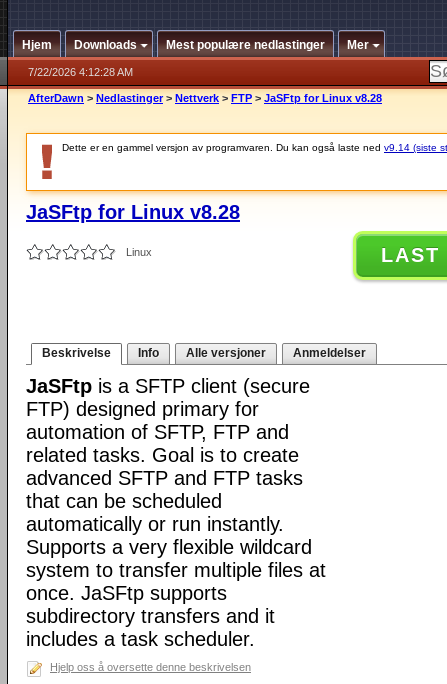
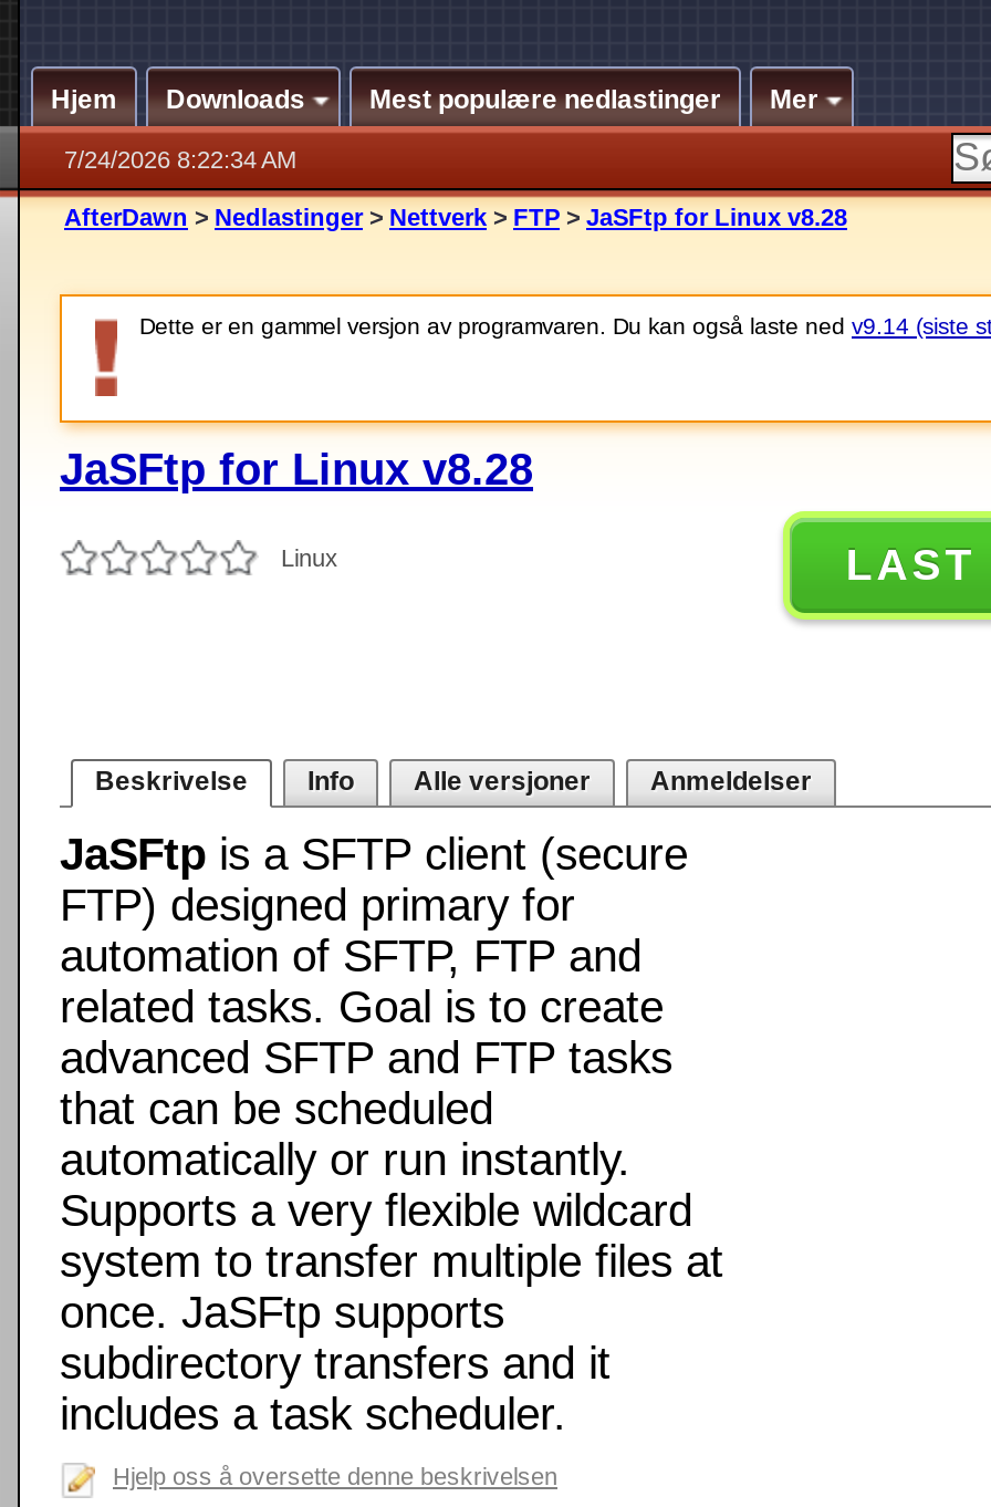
- 7/22/2026 4:12:28 AM
+ 7/24/2026 8:22:34 AM
